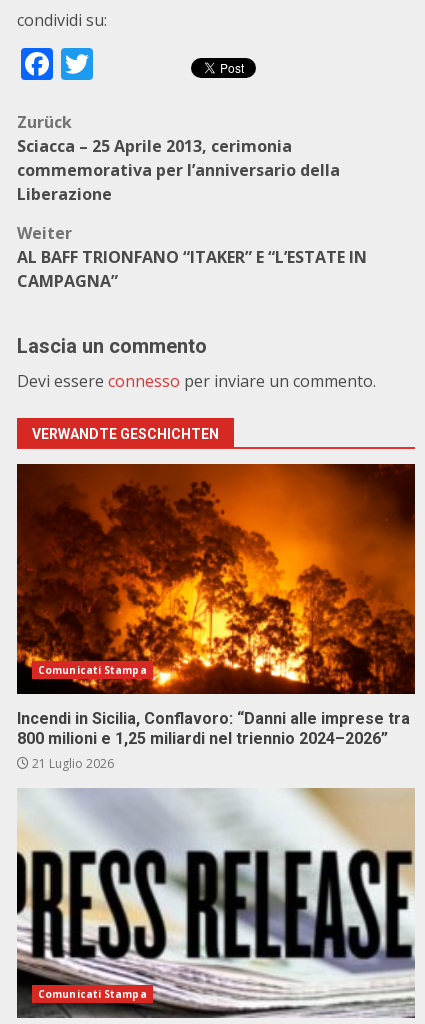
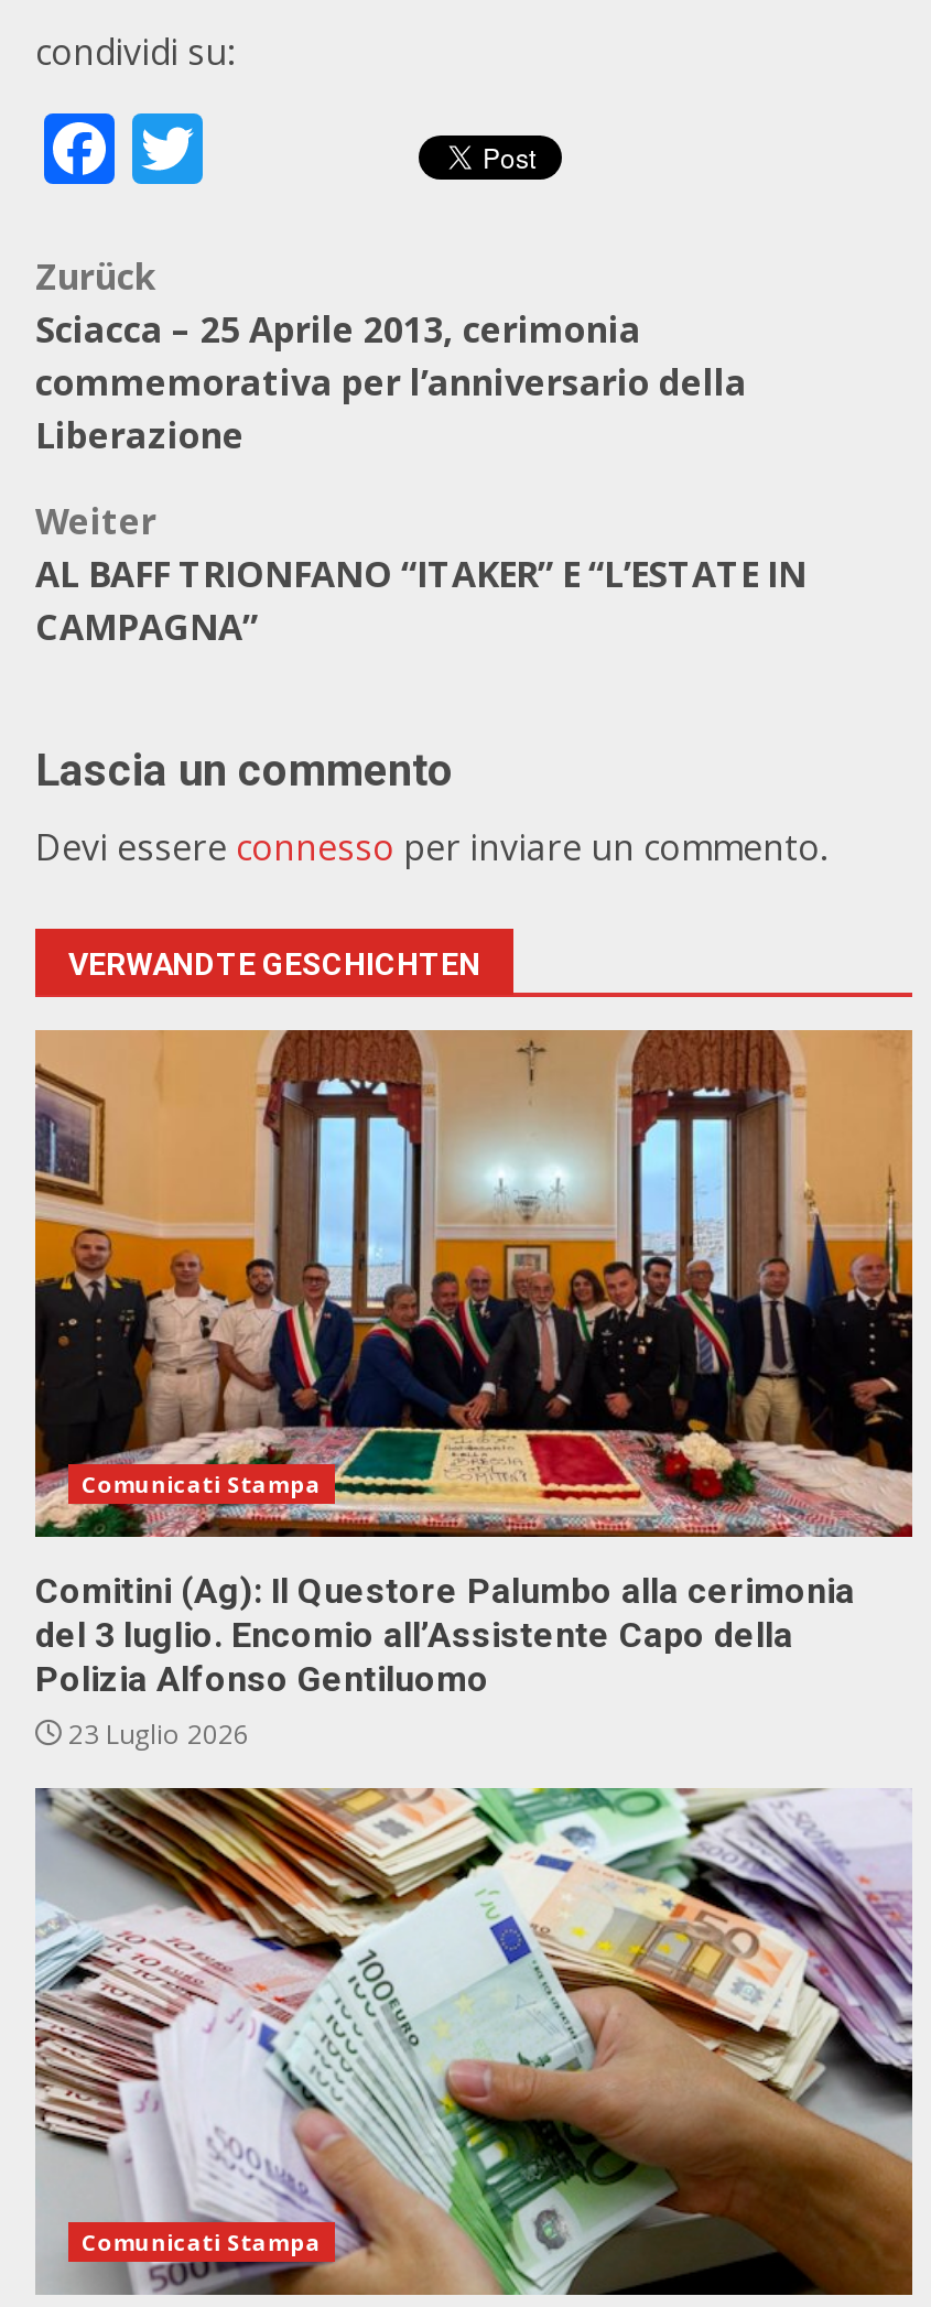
- [image]
- Incendi in Sicilia, Conflavoro: “Danni alle imprese tra
- 800 milioni e 1,25 miliardi nel triennio 2024–2026”
- 21 Luglio 2026
+ [image]
+ Comitini (Ag): Il Questore Palumbo alla cerimonia
+ del 3 luglio. Encomio all’Assistente Capo della
+ Polizia Alfonso Gentiluomo
+ 23 Luglio 2026

- [image]
+ [image]
